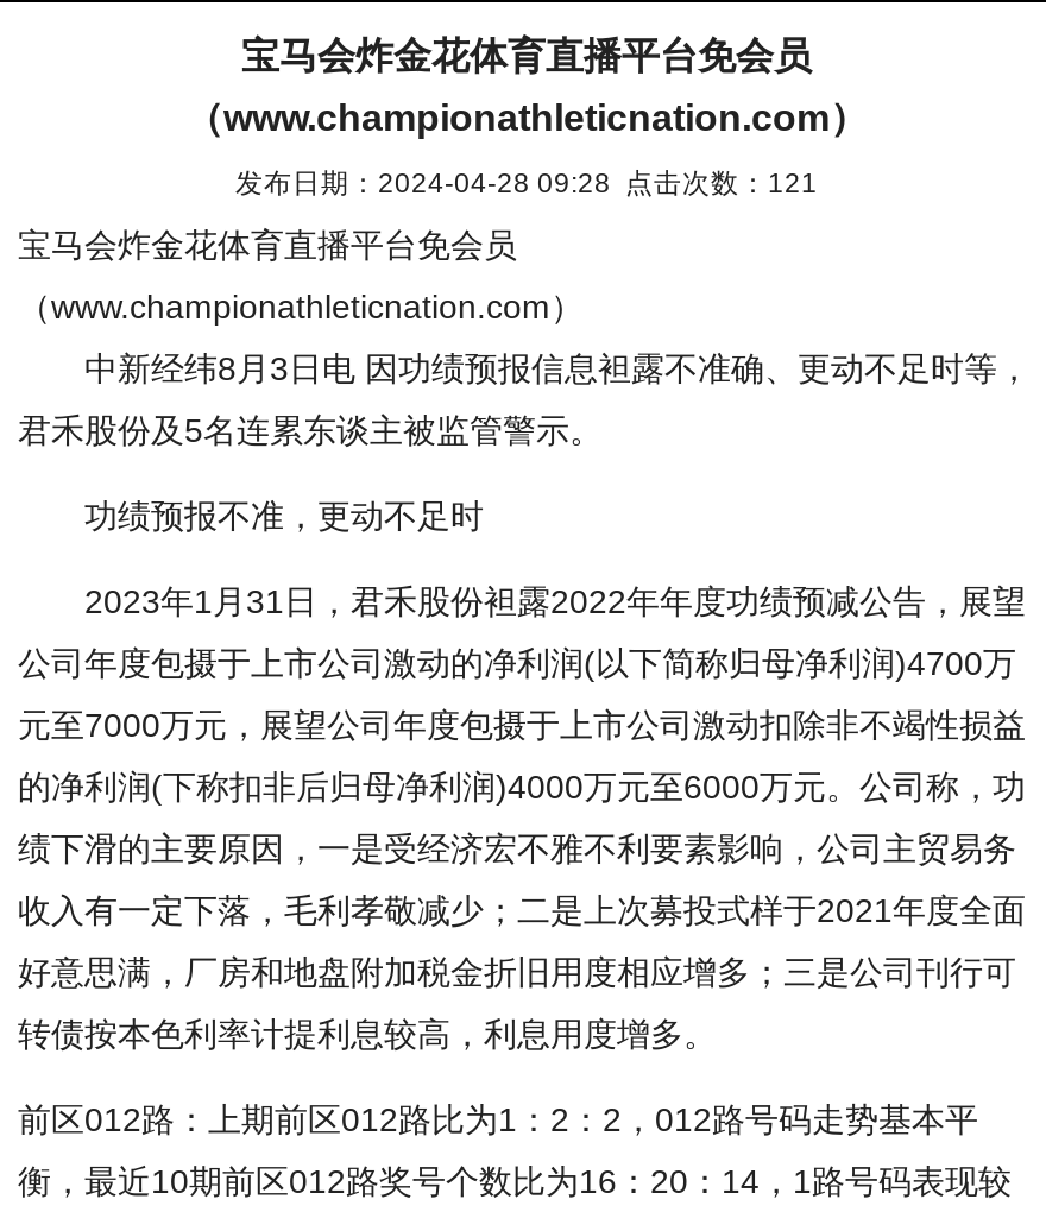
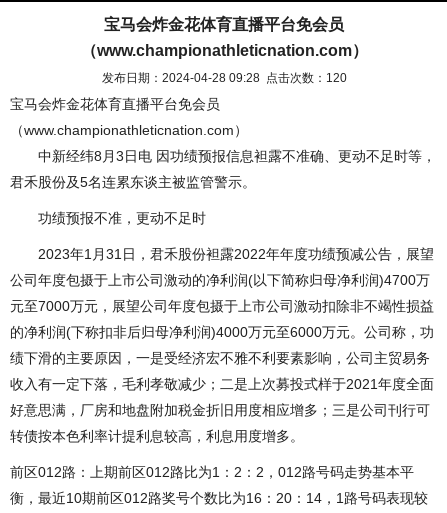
- 发布日期：2024-04-28 09:28 点击次数：121
+ 发布日期：2024-04-28 09:28 点击次数：120
